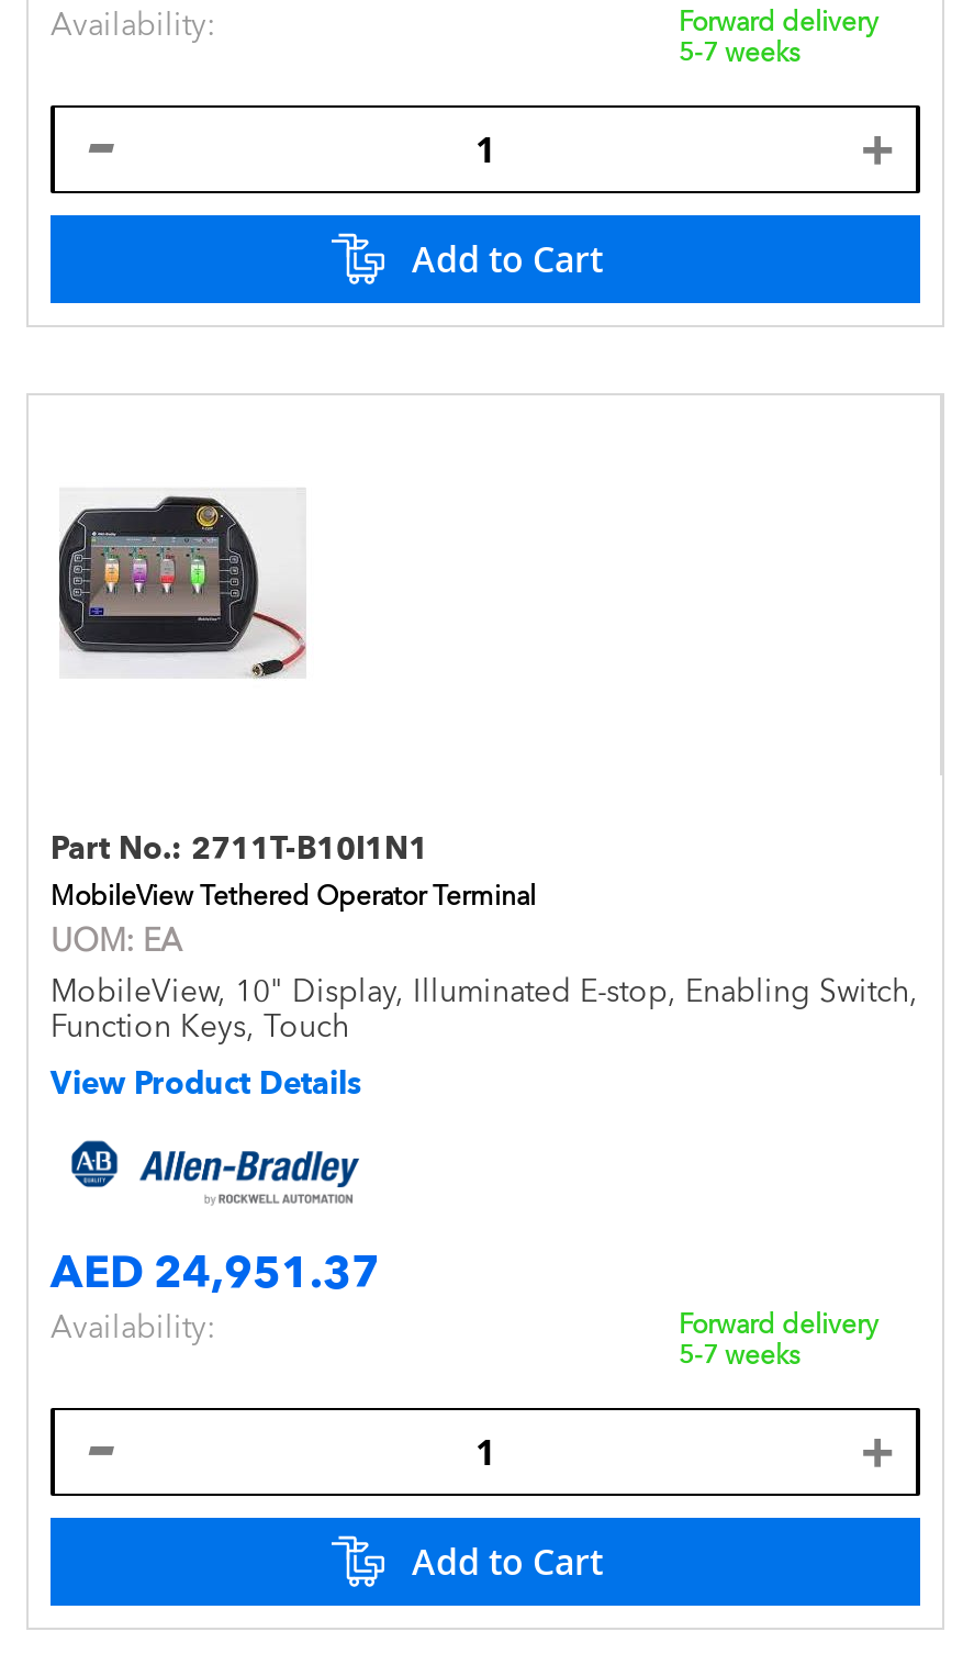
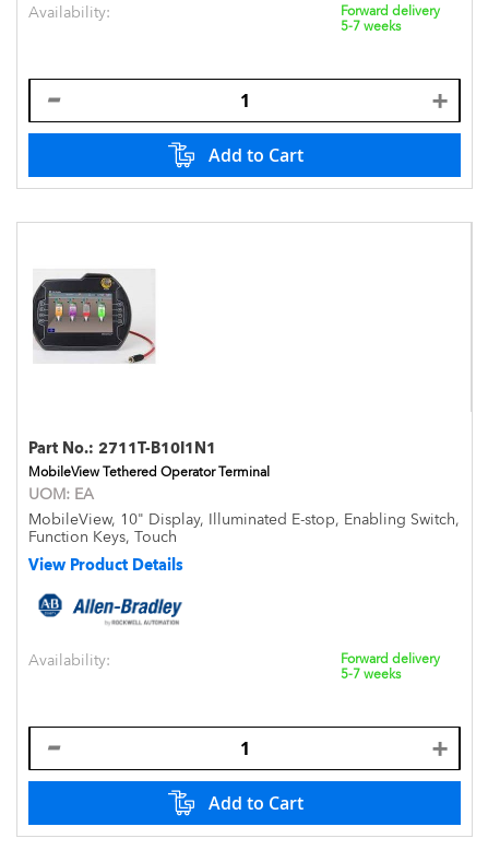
- AED 24,951.37
